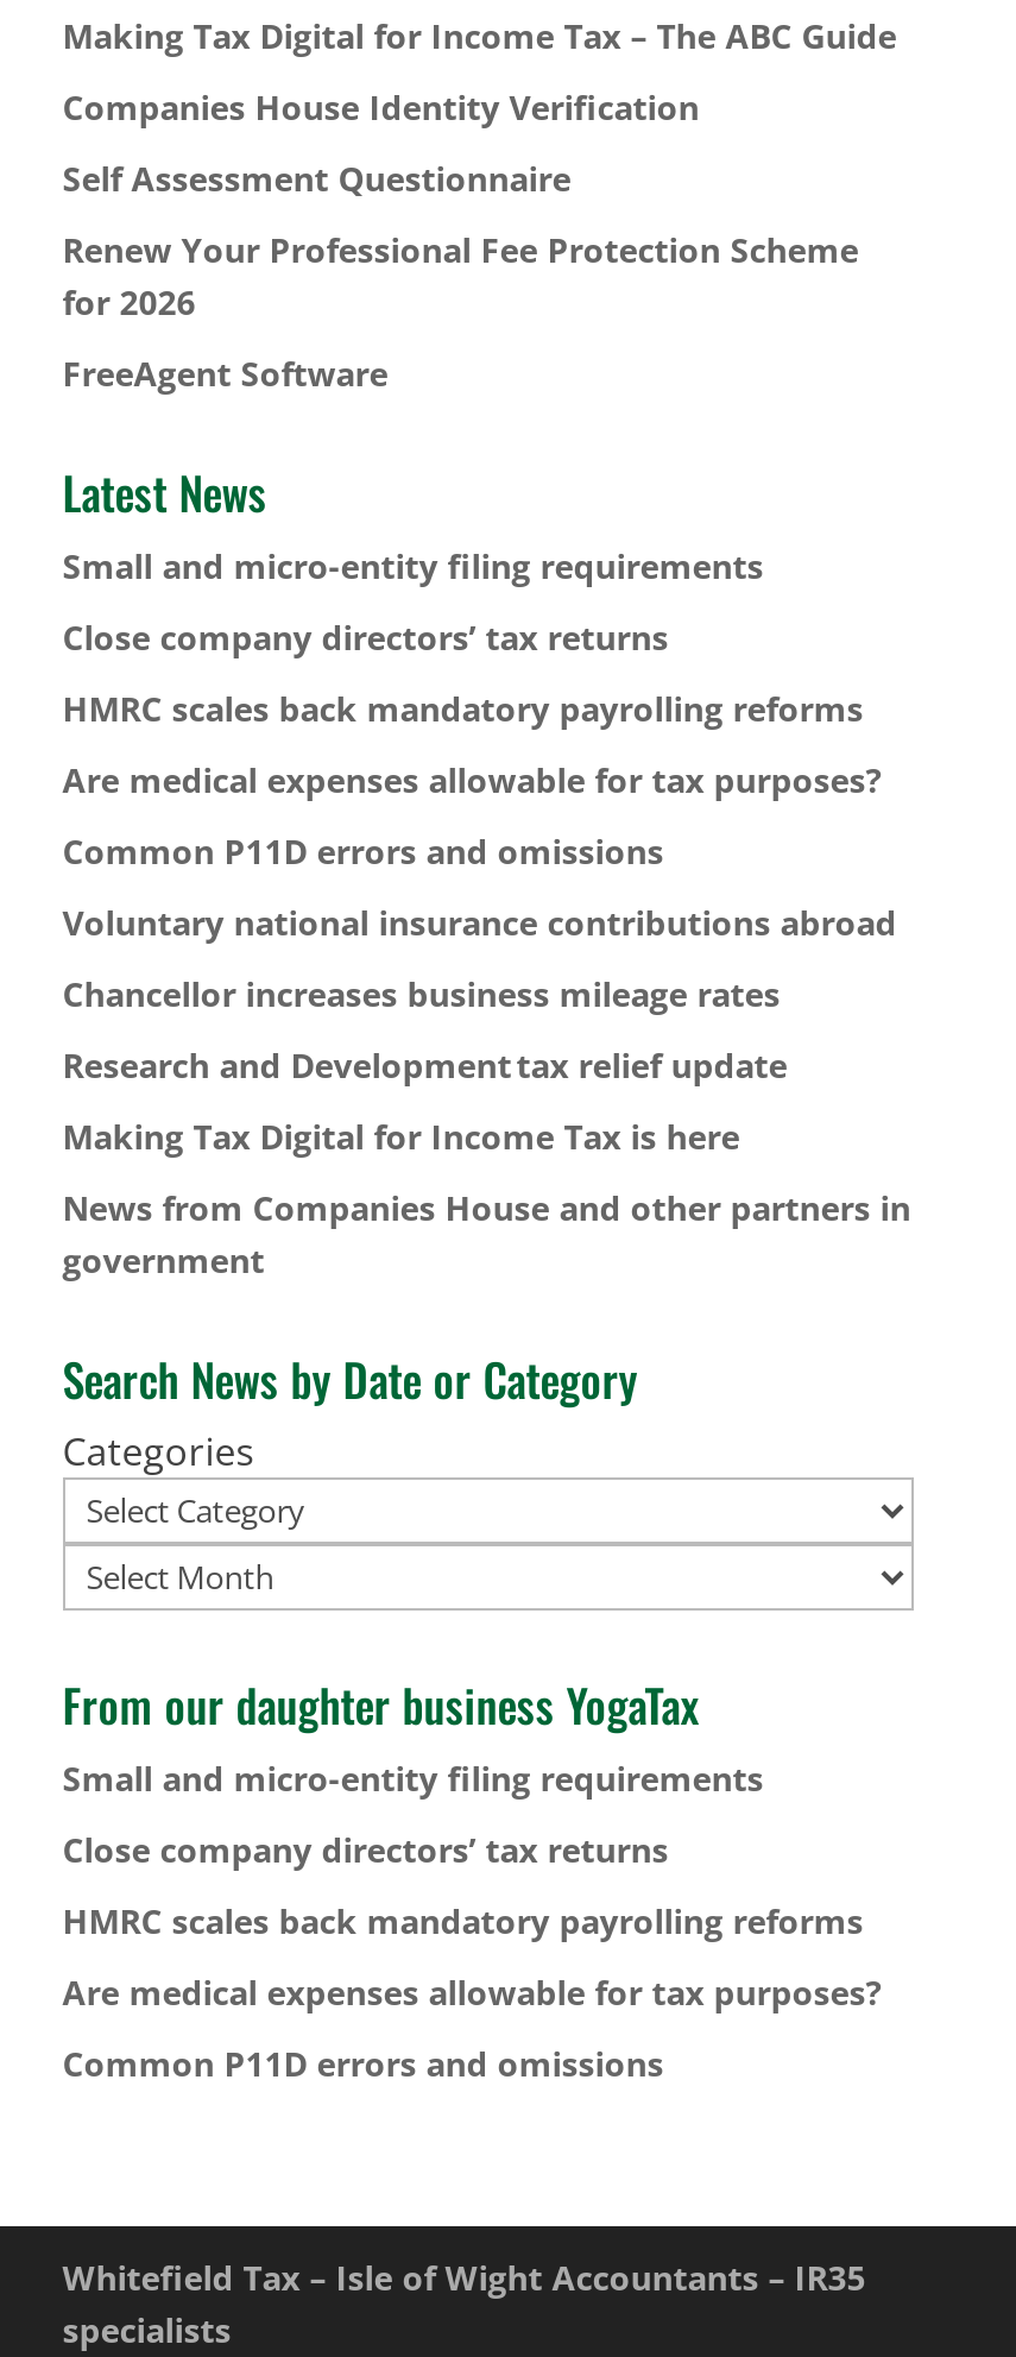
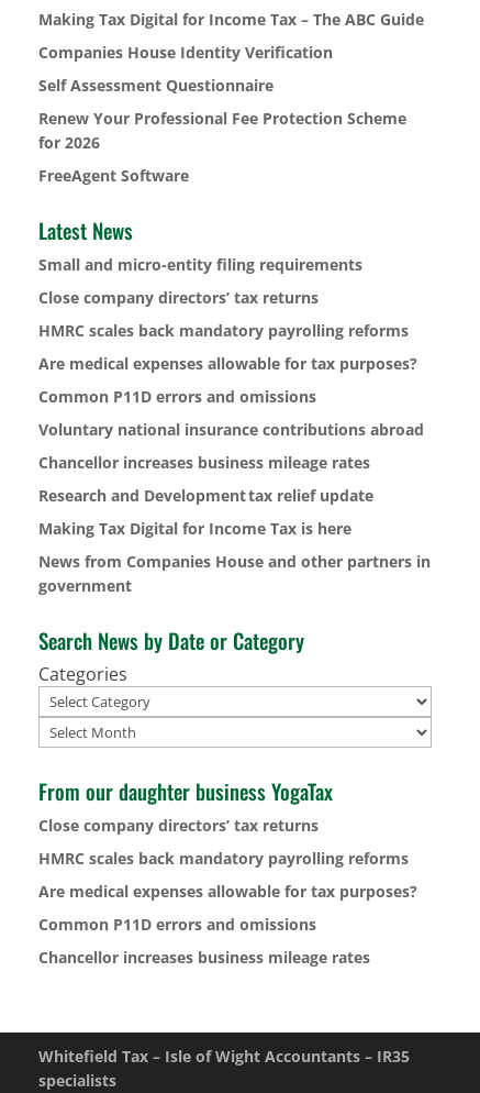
- Small and micro-entity filing requirements

moved up: Close company directors’ tax returns | HMRC scales back mandatory payrolling reforms | Are medical expenses allowable for tax purposes? | Common P11D errors and omissions

+ Chancellor increases business mileage rates
